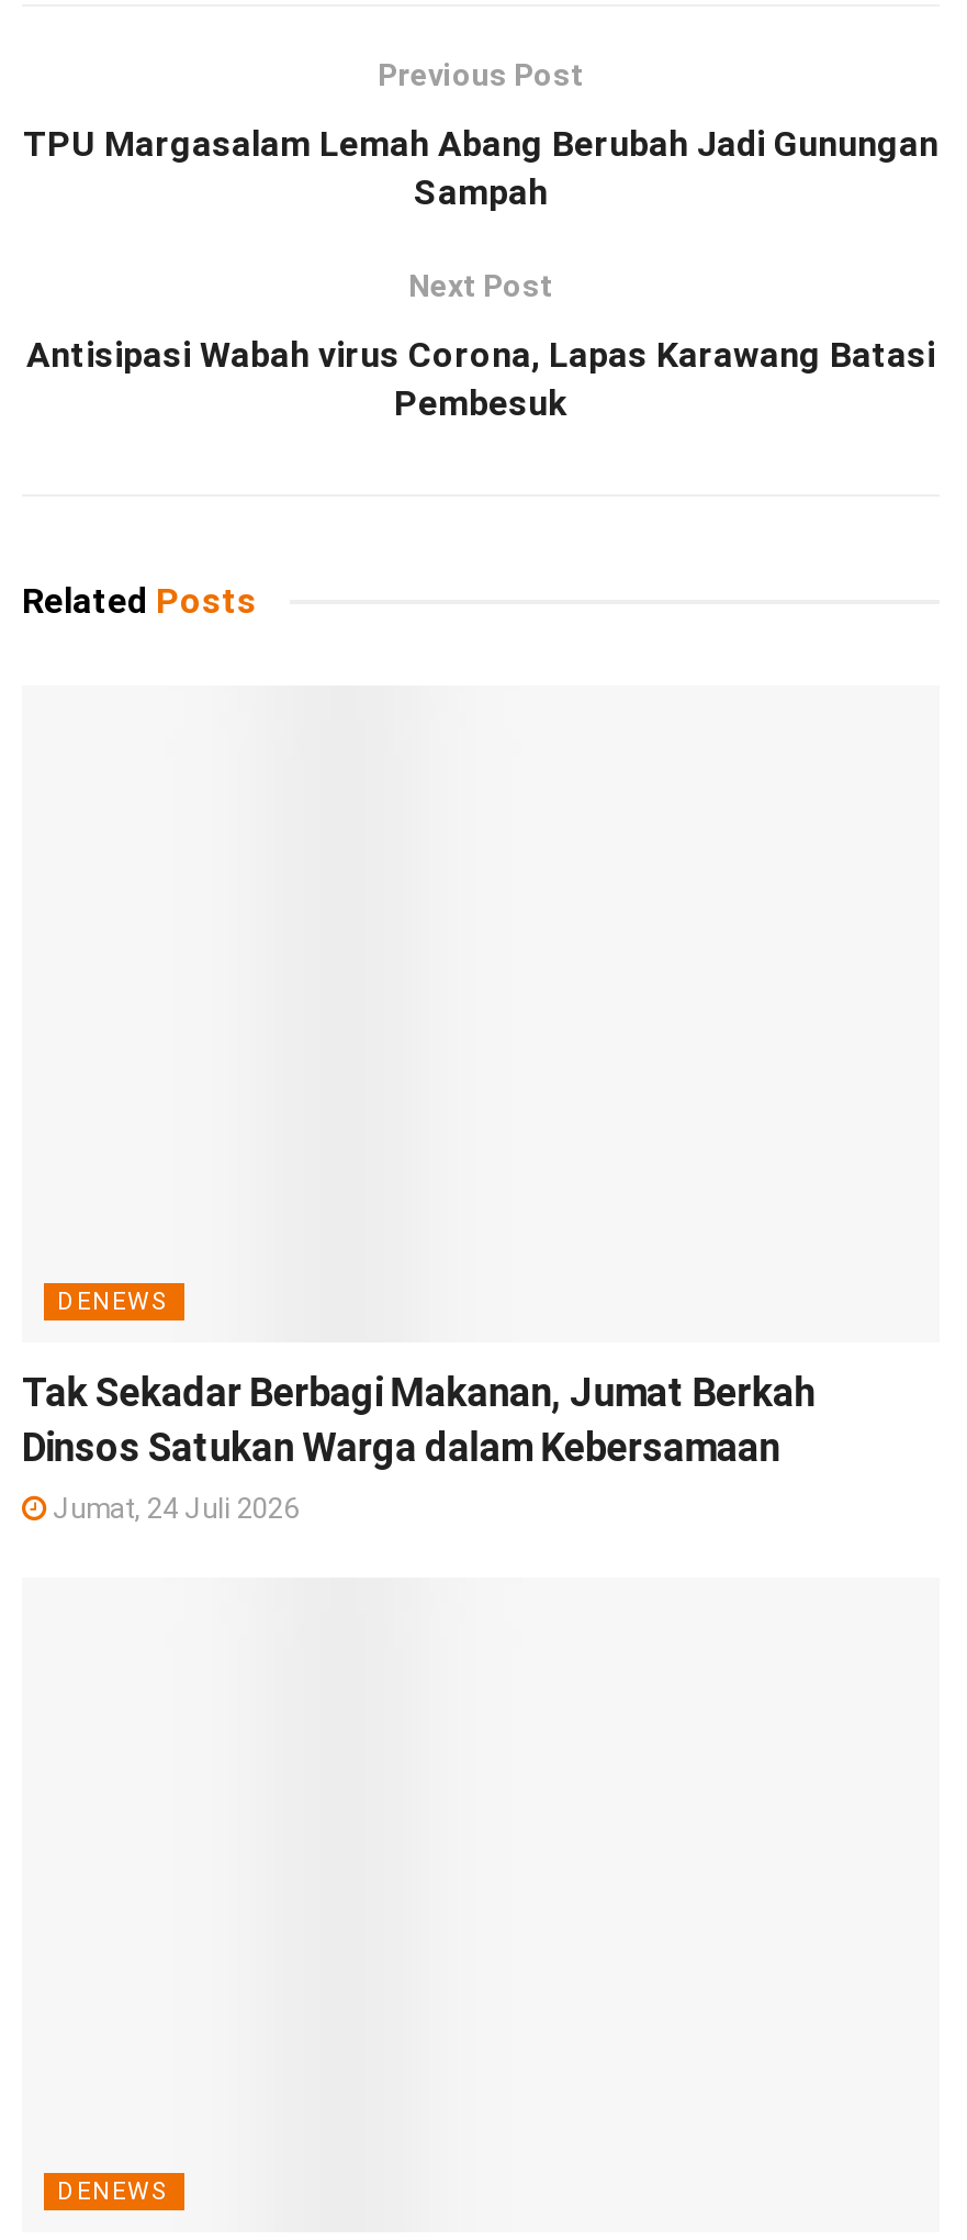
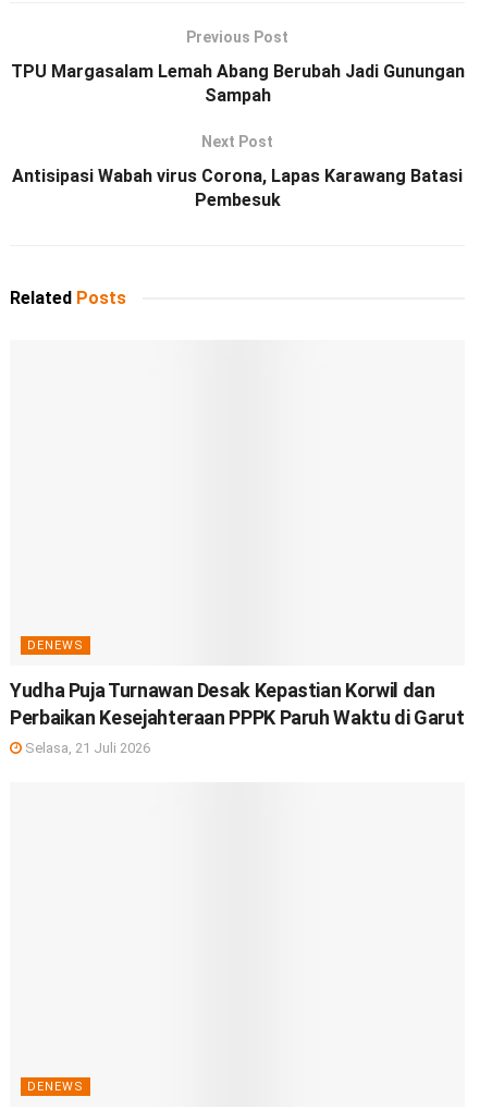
- Tak Sekadar Berbagi Makanan, Jumat Berkah
- Dinsos Satukan Warga dalam Kebersamaan
+ Yudha Puja Turnawan Desak Kepastian Korwil dan
+ Perbaikan Kesejahteraan PPPK Paruh Waktu di Garut

- Jumat, 24 Juli 2026
+ Selasa, 21 Juli 2026
